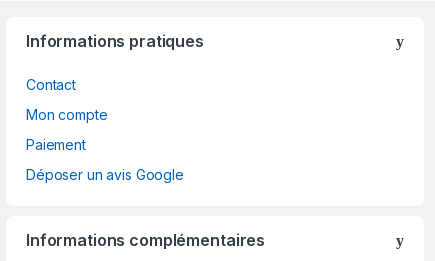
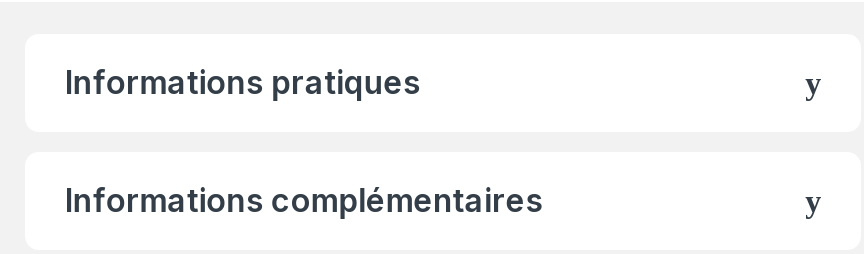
- Contact
- Mon compte
- Paiement
- Déposer un avis Google
